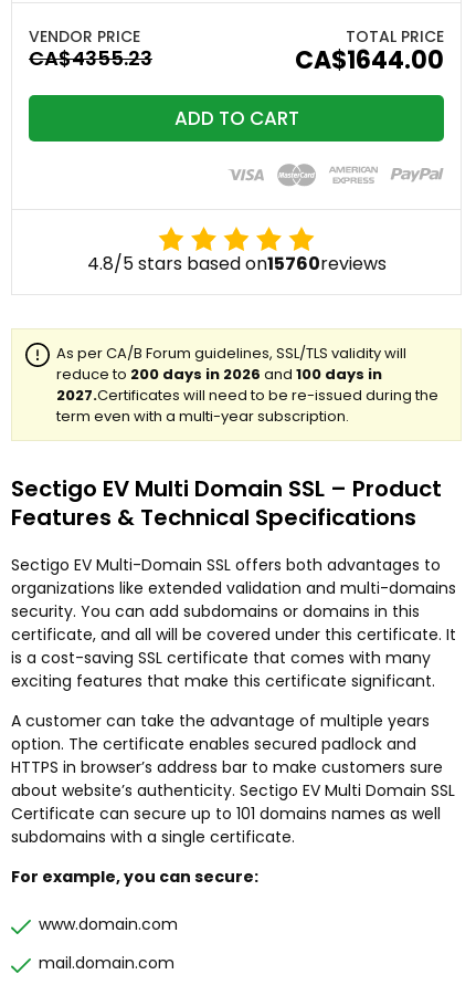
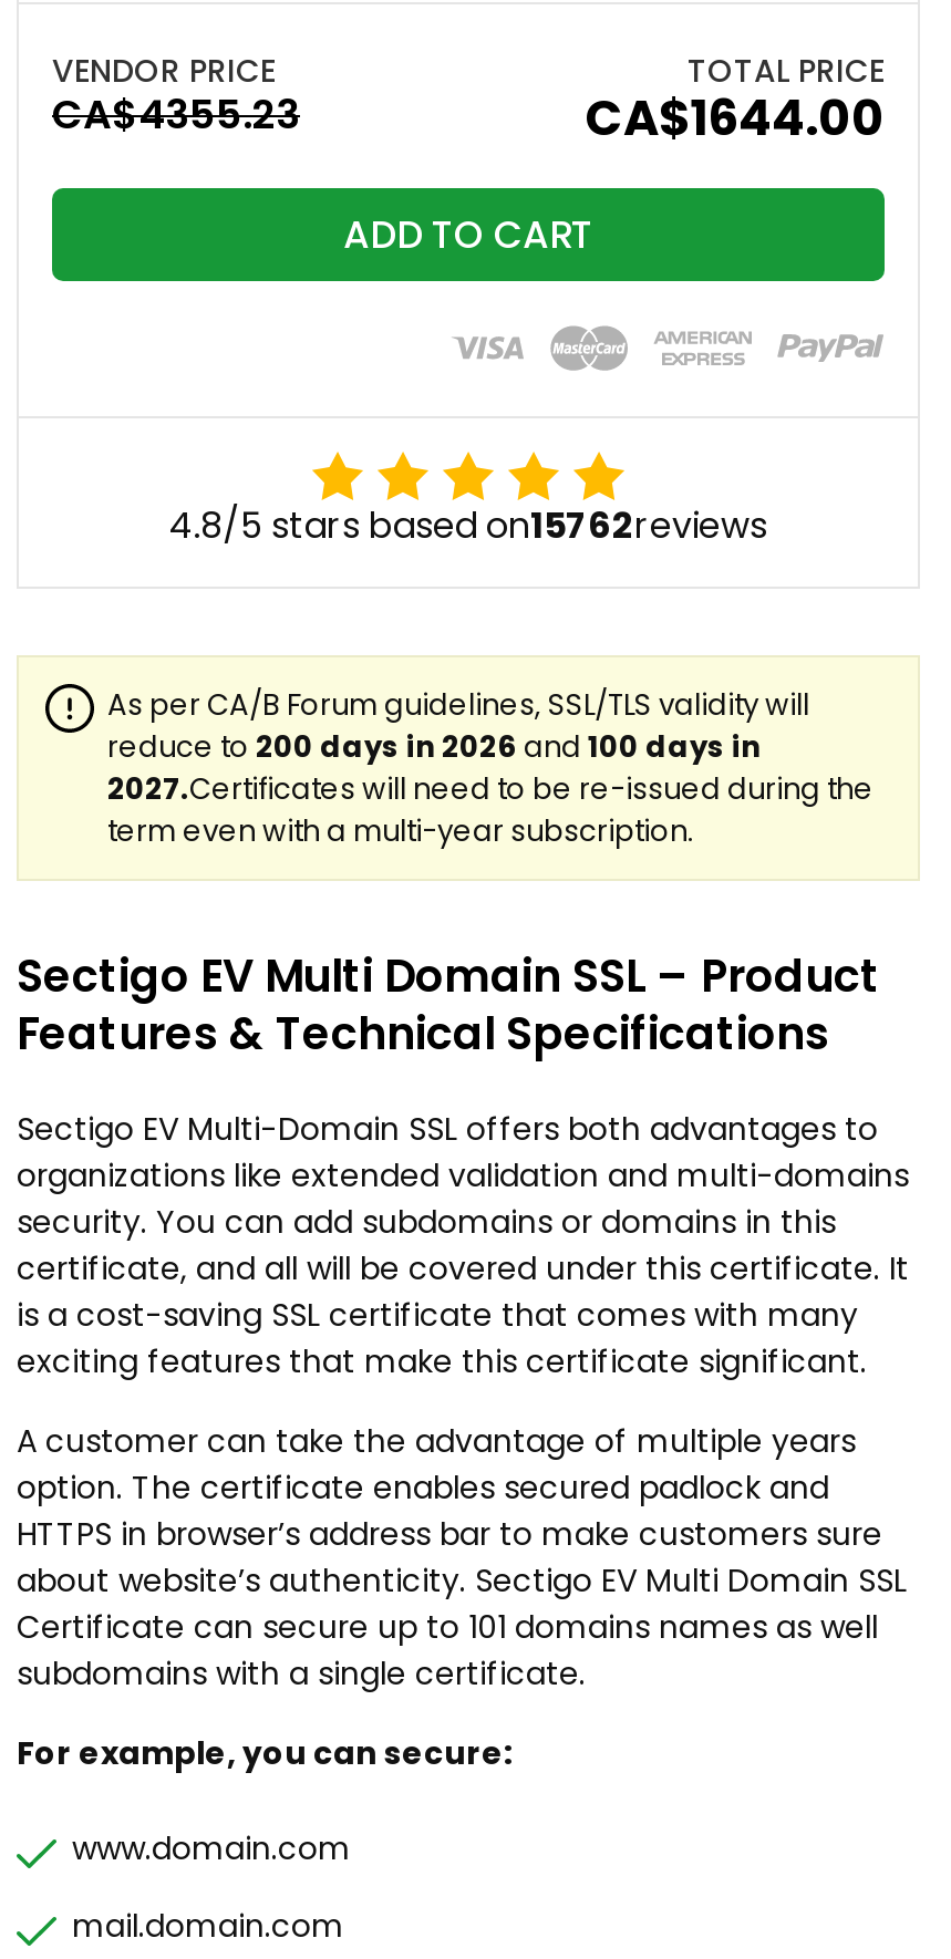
- 4.8/5 stars based on15760reviews
+ 4.8/5 stars based on15762reviews
